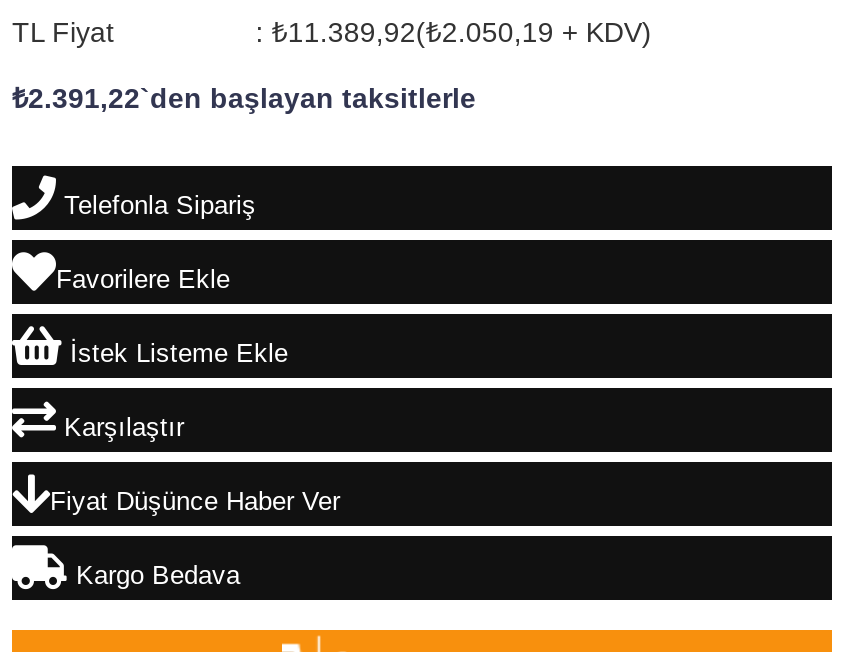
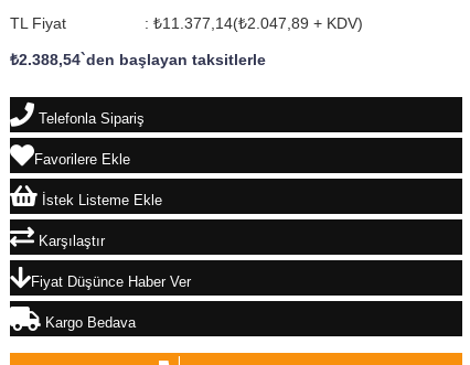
- : ₺11.389,92(₺2.050,19 + KDV)
+ : ₺11.377,14(₺2.047,89 + KDV)

- ₺2.391,22`den başlayan taksitlerle
+ ₺2.388,54`den başlayan taksitlerle
